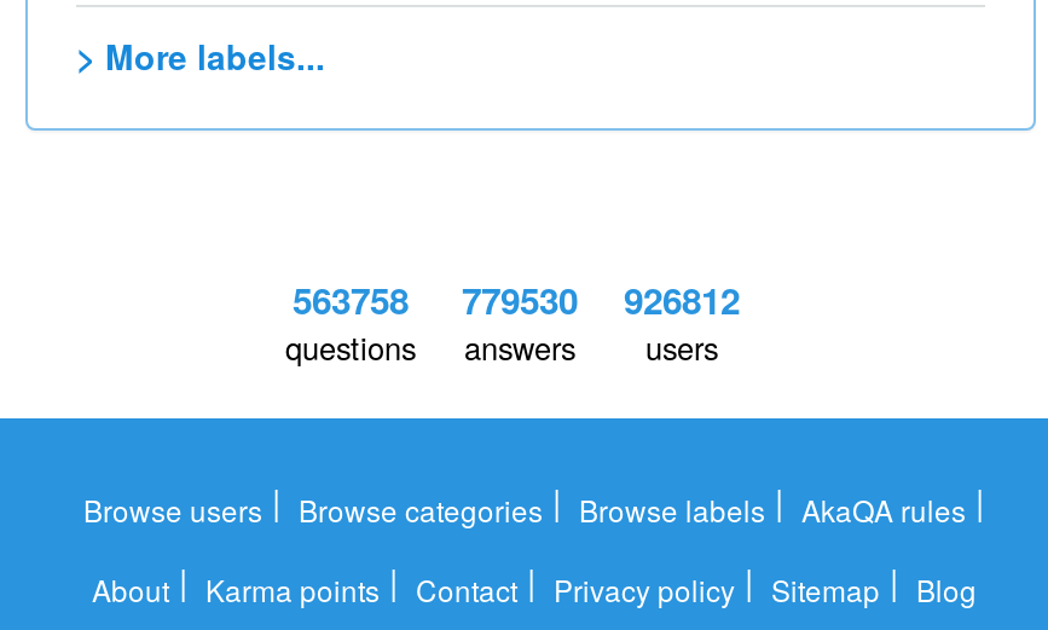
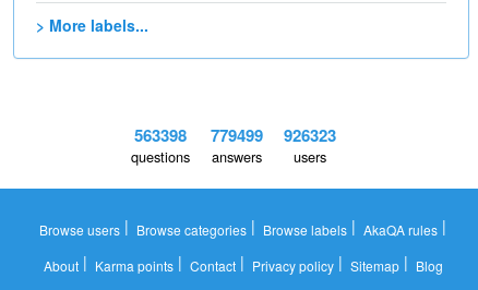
- 563758
+ 563398

- 779530
+ 779499

- 926812
+ 926323
